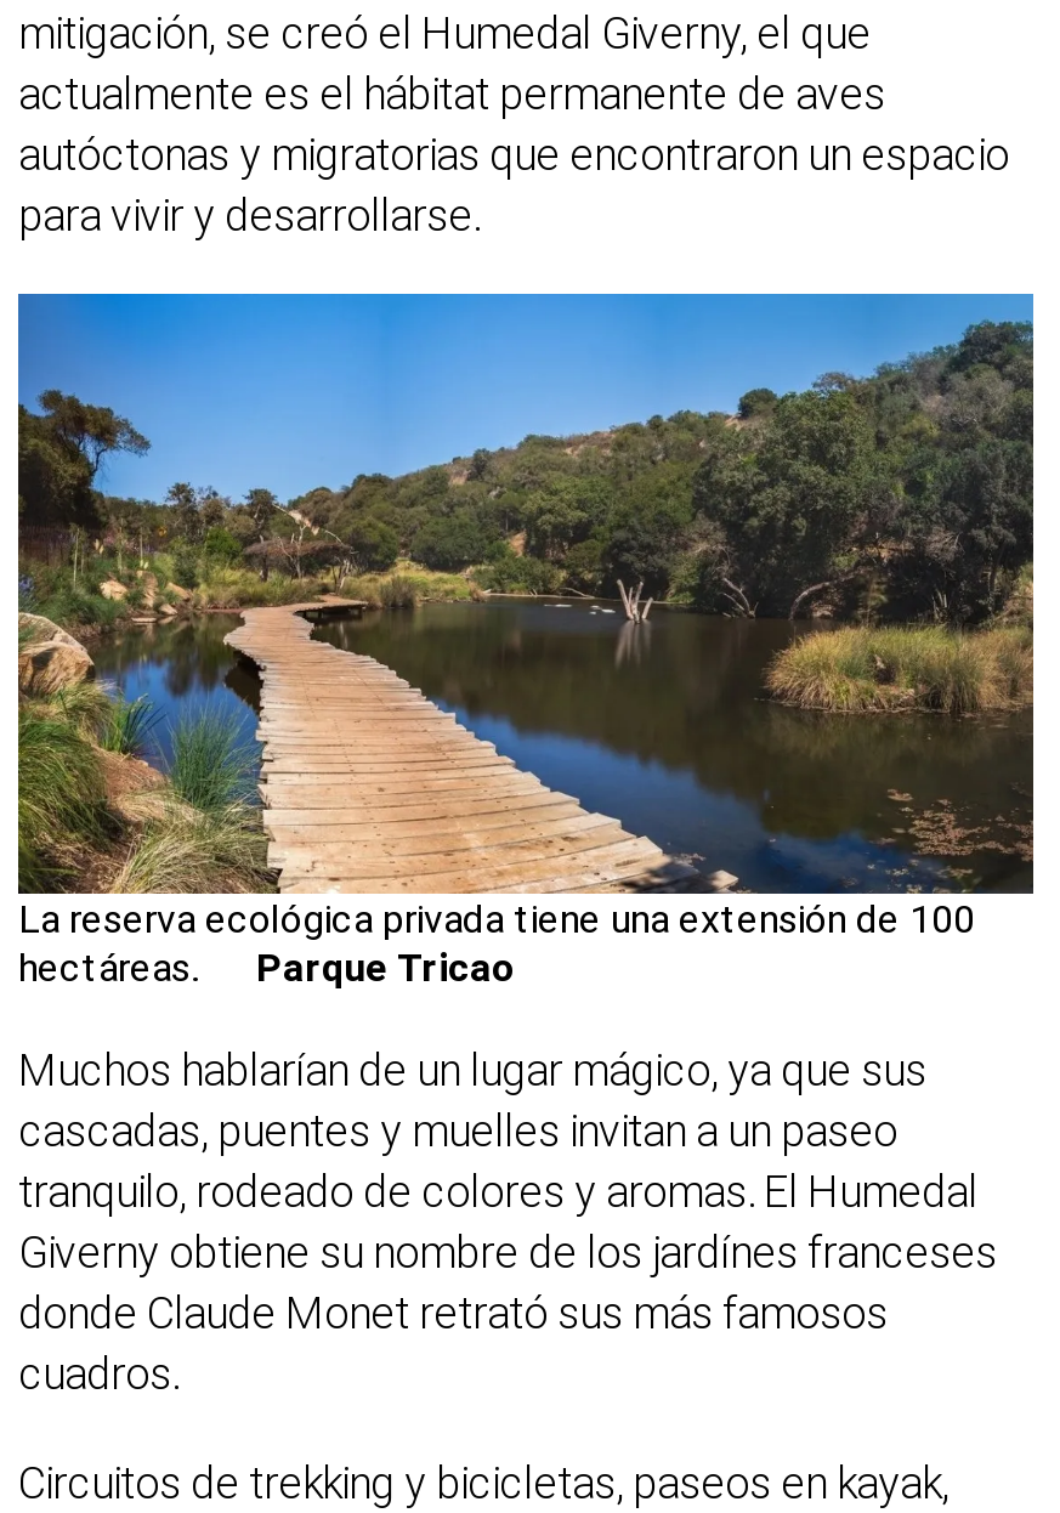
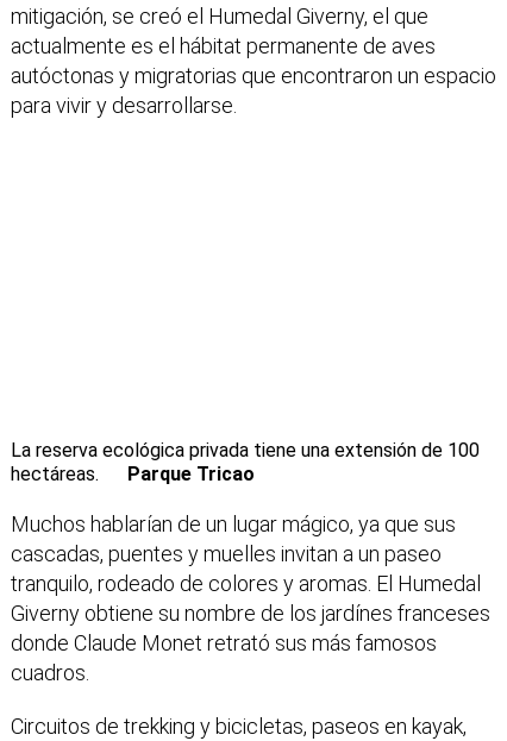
- [image]
